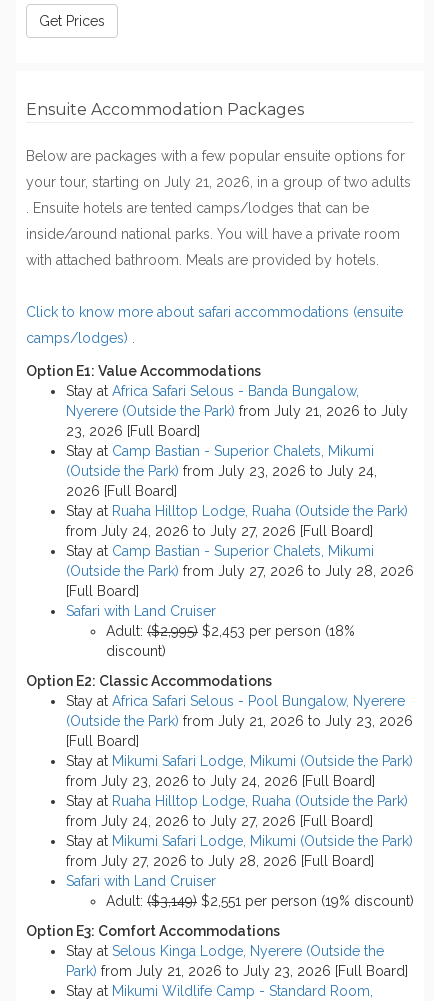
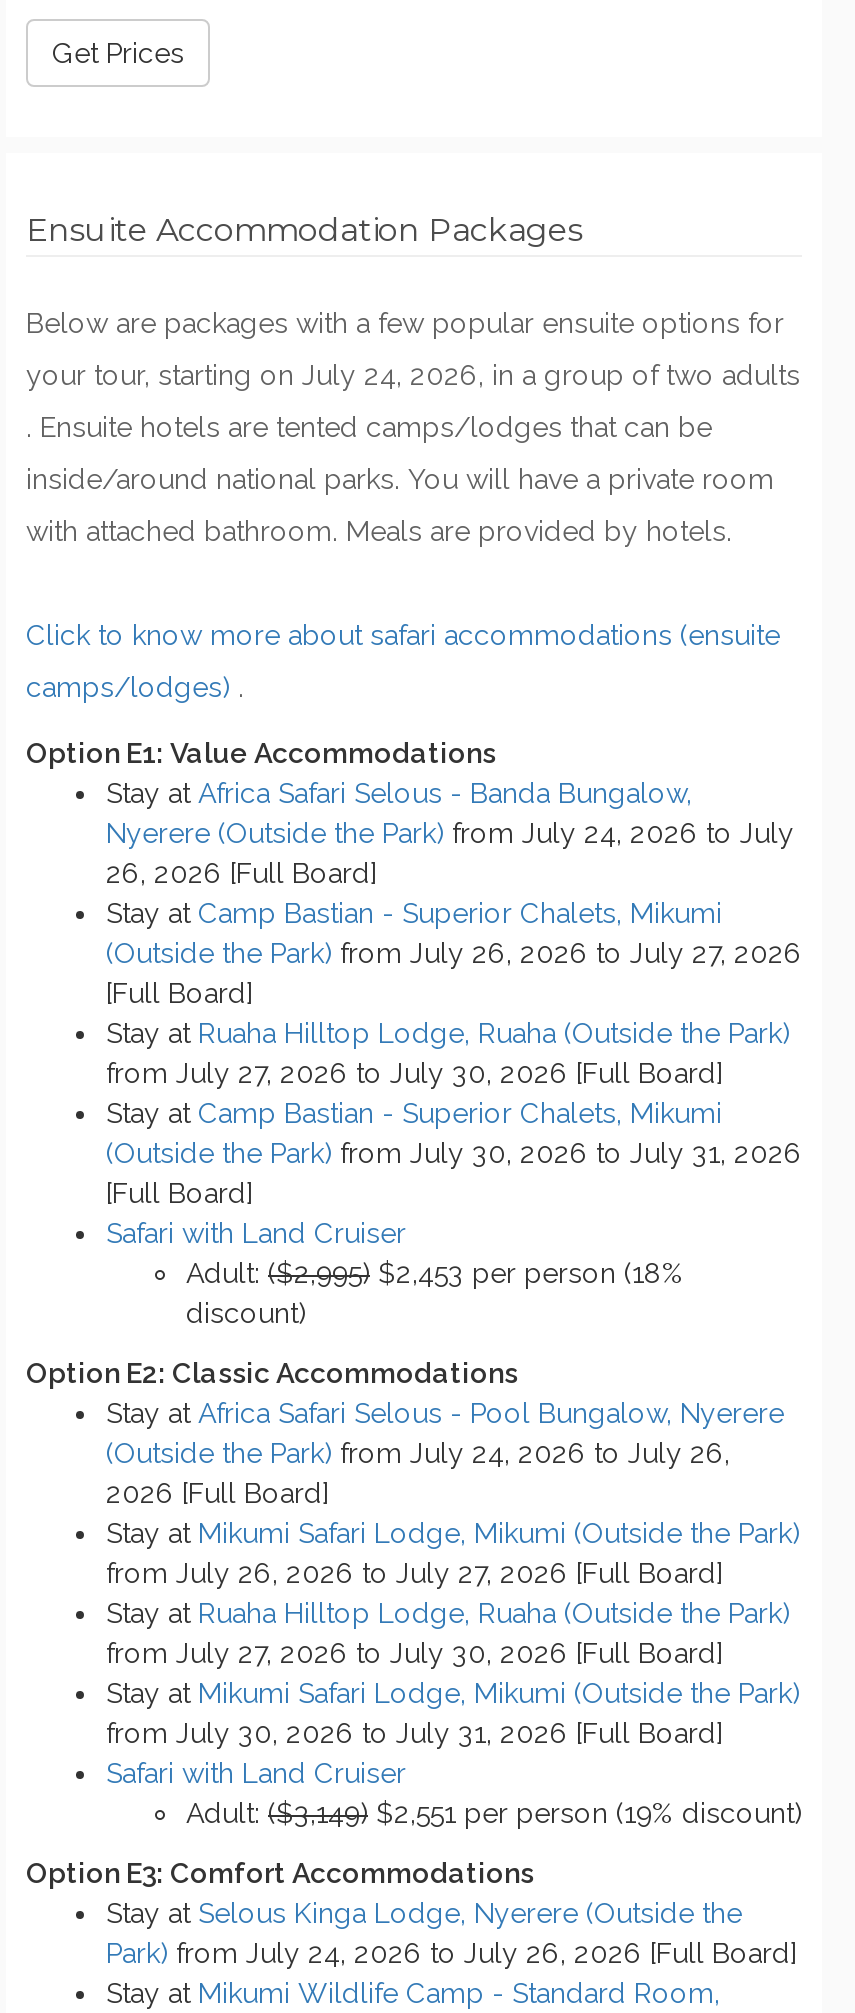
- your tour, starting on July 21, 2026, in a group of two adults
+ your tour, starting on July 24, 2026, in a group of two adults

- Nyerere (Outside the Park) from July 21, 2026 to July
+ Nyerere (Outside the Park) from July 24, 2026 to July

- 23, 2026 [Full Board]
+ 26, 2026 [Full Board]

- (Outside the Park) from July 23, 2026 to July 24,
- 2026 [Full Board]
+ (Outside the Park) from July 26, 2026 to July 27, 2026
+ [Full Board]

- from July 24, 2026 to July 27, 2026 [Full Board]
+ from July 27, 2026 to July 30, 2026 [Full Board]

- (Outside the Park) from July 27, 2026 to July 28, 2026
+ (Outside the Park) from July 30, 2026 to July 31, 2026

- (Outside the Park) from July 21, 2026 to July 23, 2026
- [Full Board]
+ (Outside the Park) from July 24, 2026 to July 26,
+ 2026 [Full Board]

- from July 23, 2026 to July 24, 2026 [Full Board]
+ from July 26, 2026 to July 27, 2026 [Full Board]

- from July 24, 2026 to July 27, 2026 [Full Board]
+ from July 27, 2026 to July 30, 2026 [Full Board]

- from July 27, 2026 to July 28, 2026 [Full Board]
+ from July 30, 2026 to July 31, 2026 [Full Board]

- Park) from July 21, 2026 to July 23, 2026 [Full Board]
+ Park) from July 24, 2026 to July 26, 2026 [Full Board]
